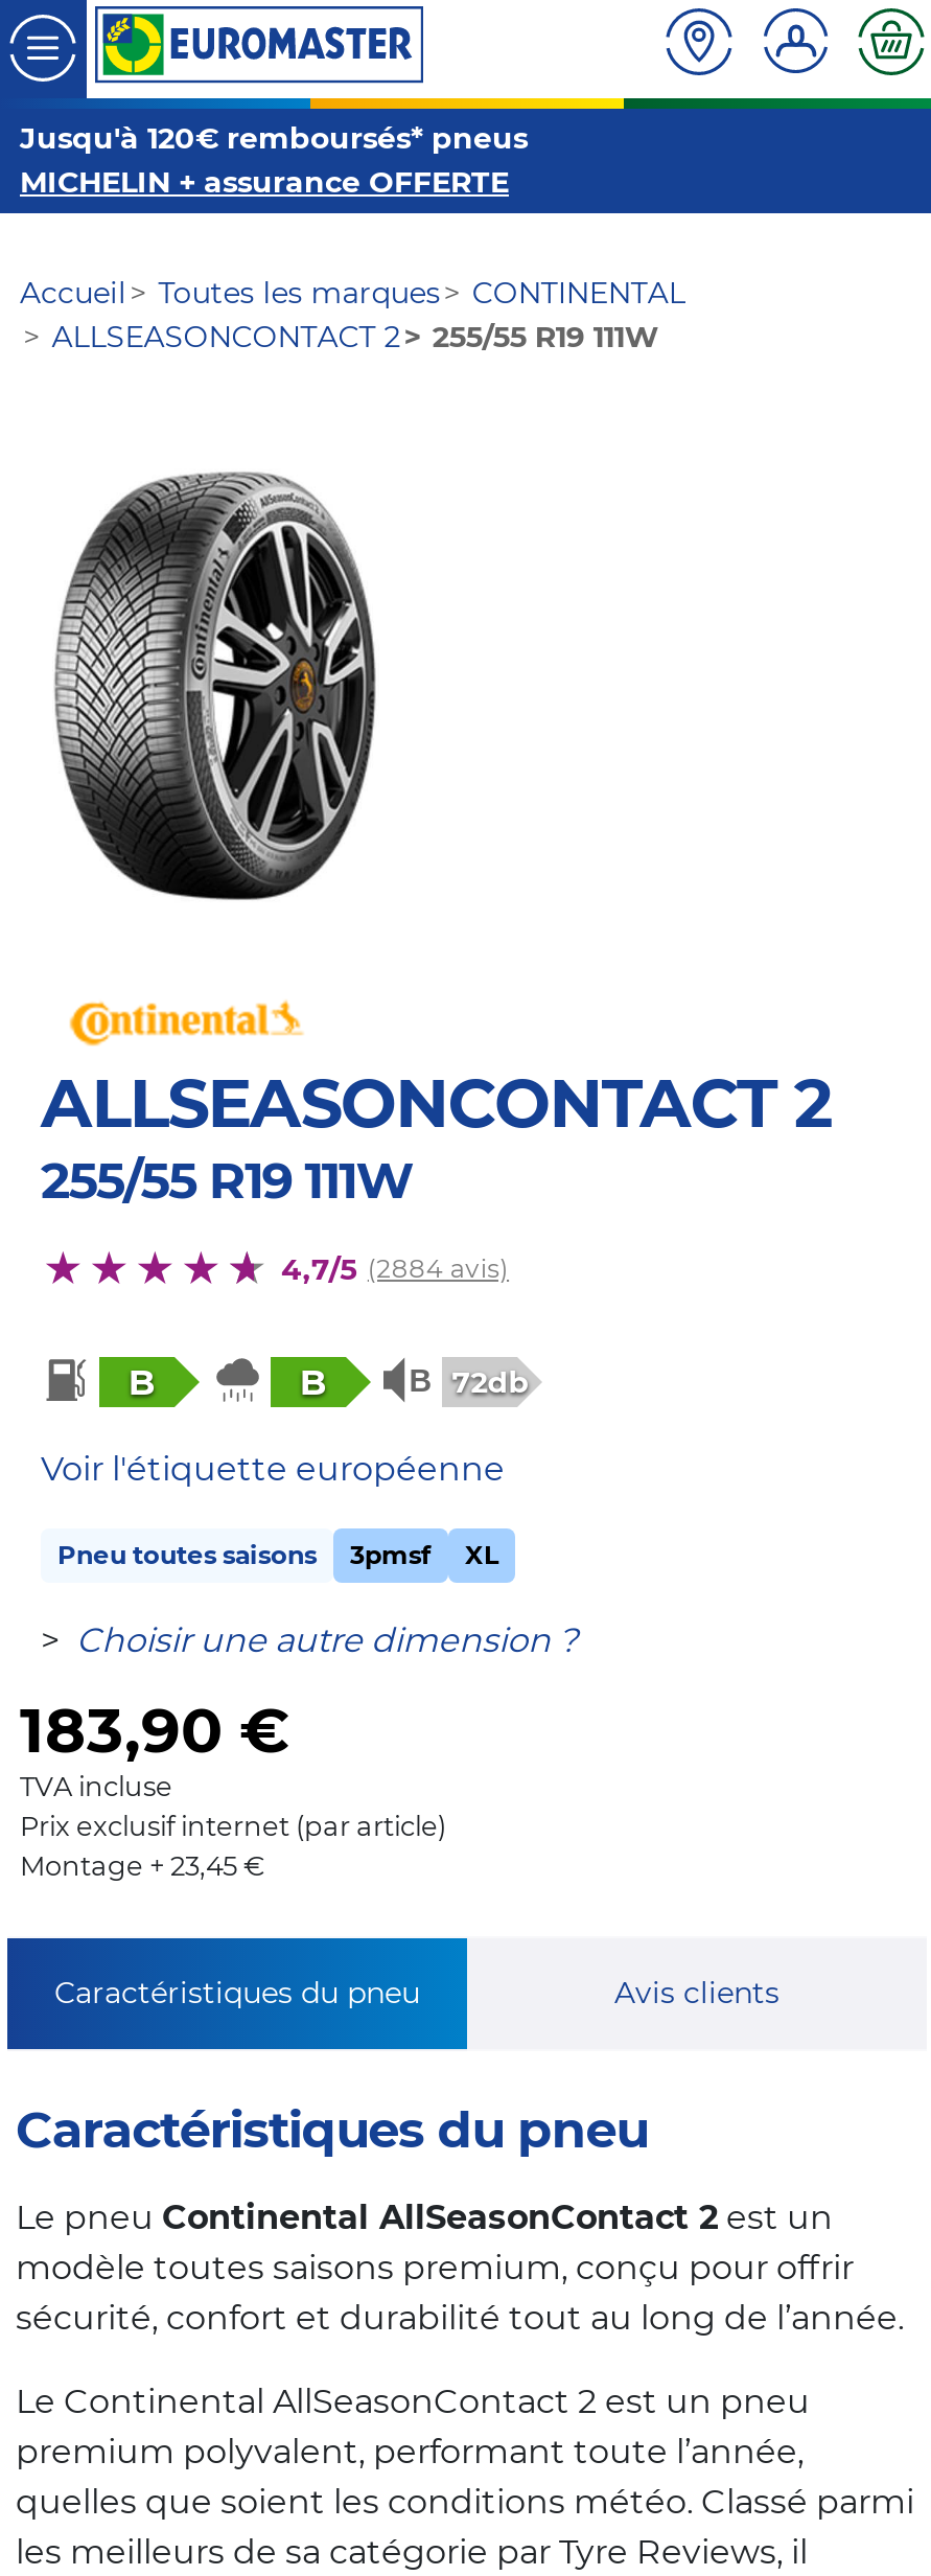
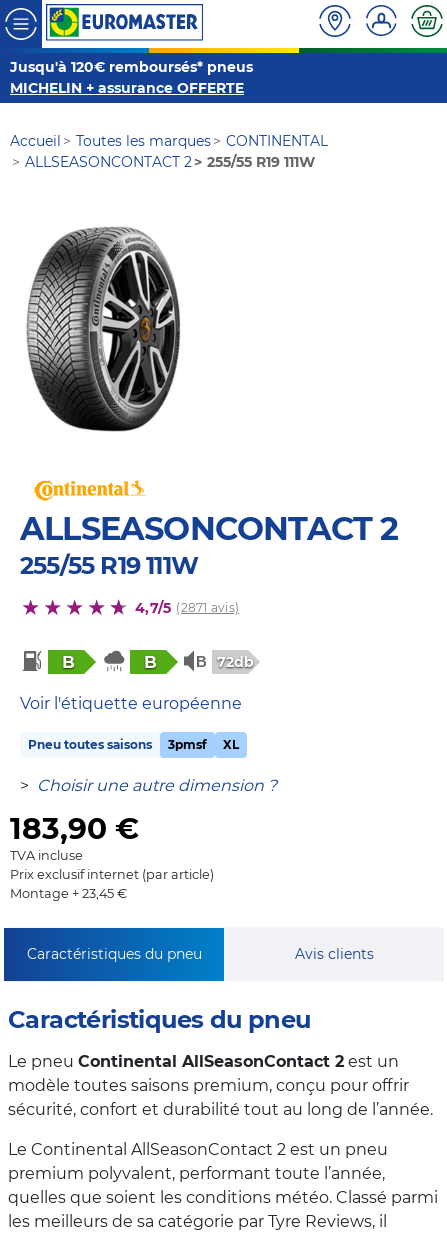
- 4,7/5 (2884 avis)
+ 4,7/5 (2871 avis)
